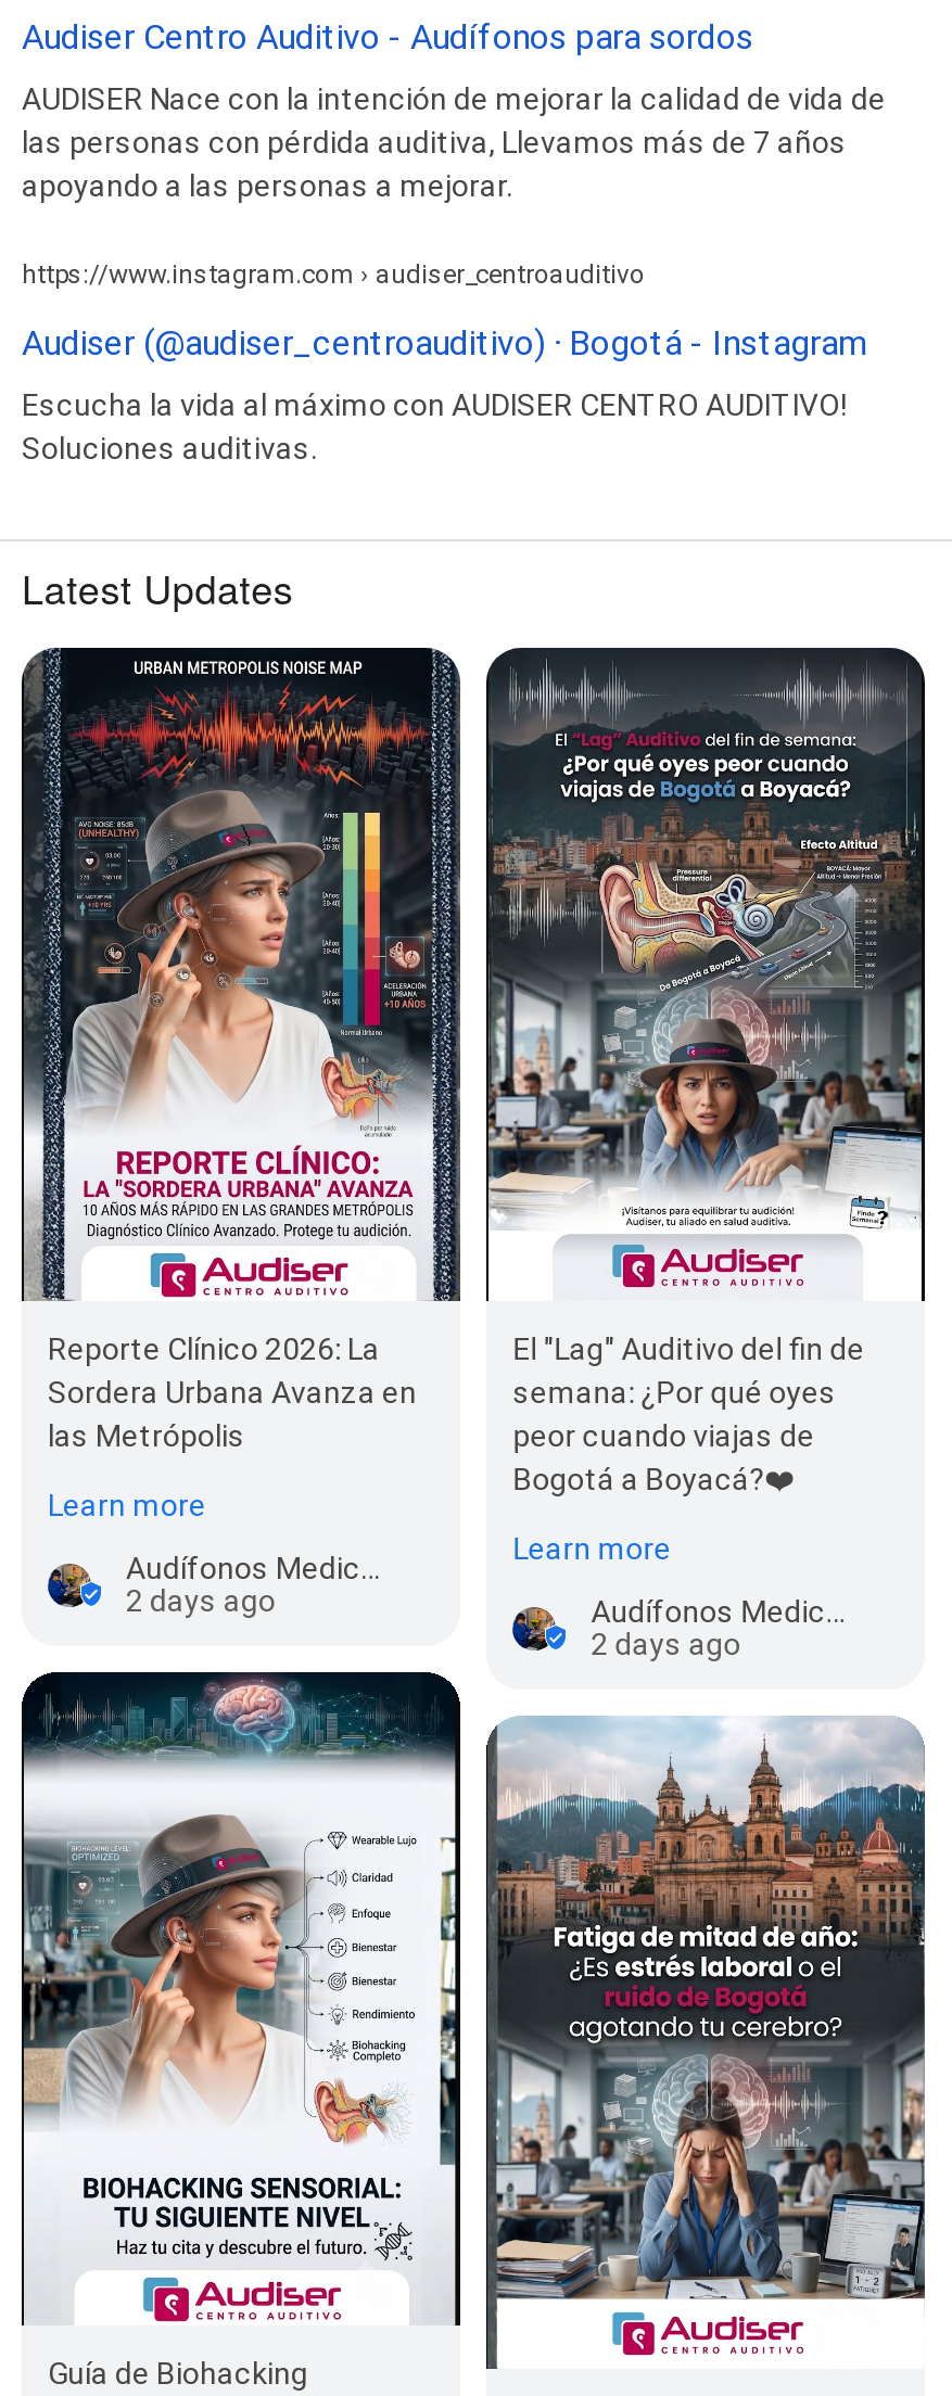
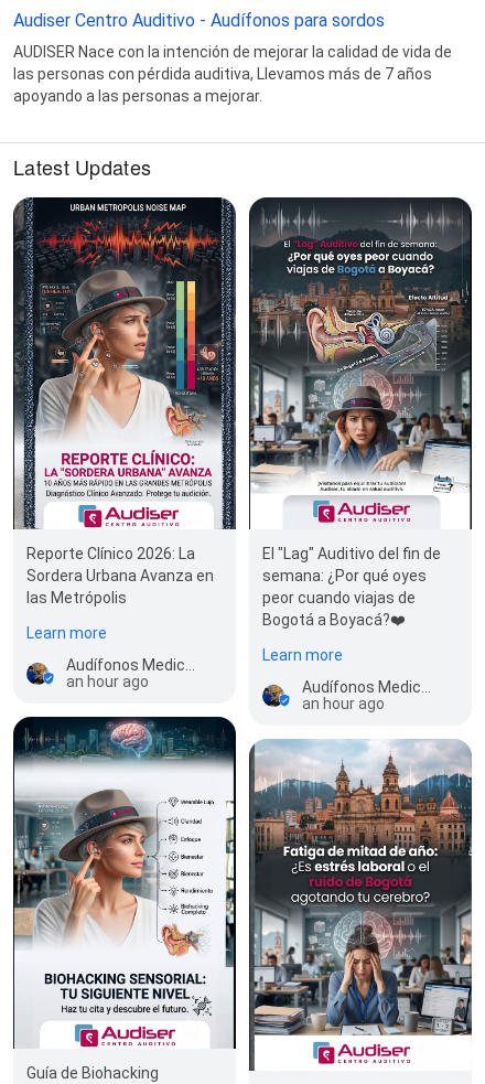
- https://www.instagram.com › audiser_centroauditivo
- Audiser (@audiser_centroauditivo) · Bogotá - Instagram
- Escucha la vida al máximo con AUDISER CENTRO AUDITIVO!
- Soluciones auditivas.

- 2 days ago
+ an hour ago

- 2 days ago
+ an hour ago
